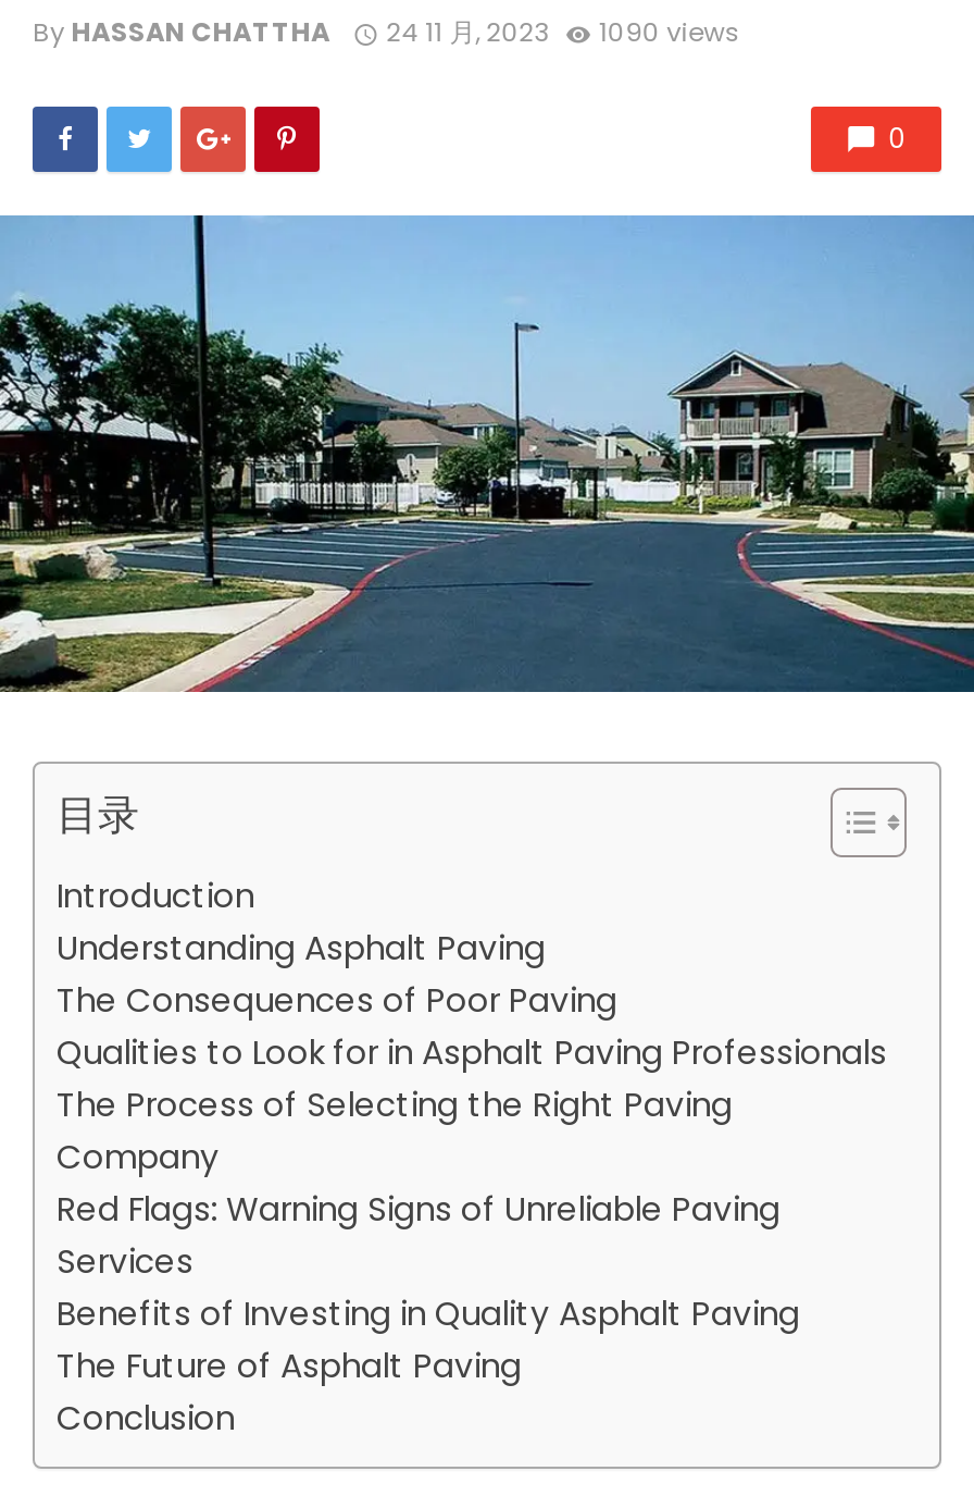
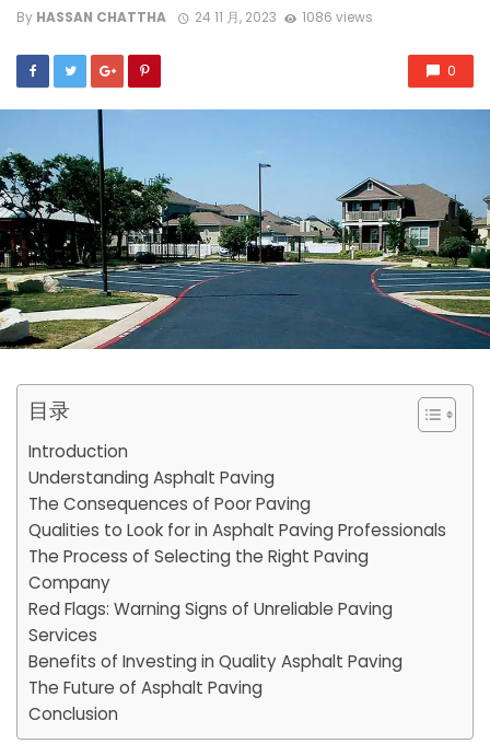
- By HASSAN CHATTHA 24 11 月, 2023 1090 views
+ By HASSAN CHATTHA 24 11 月, 2023 1086 views
